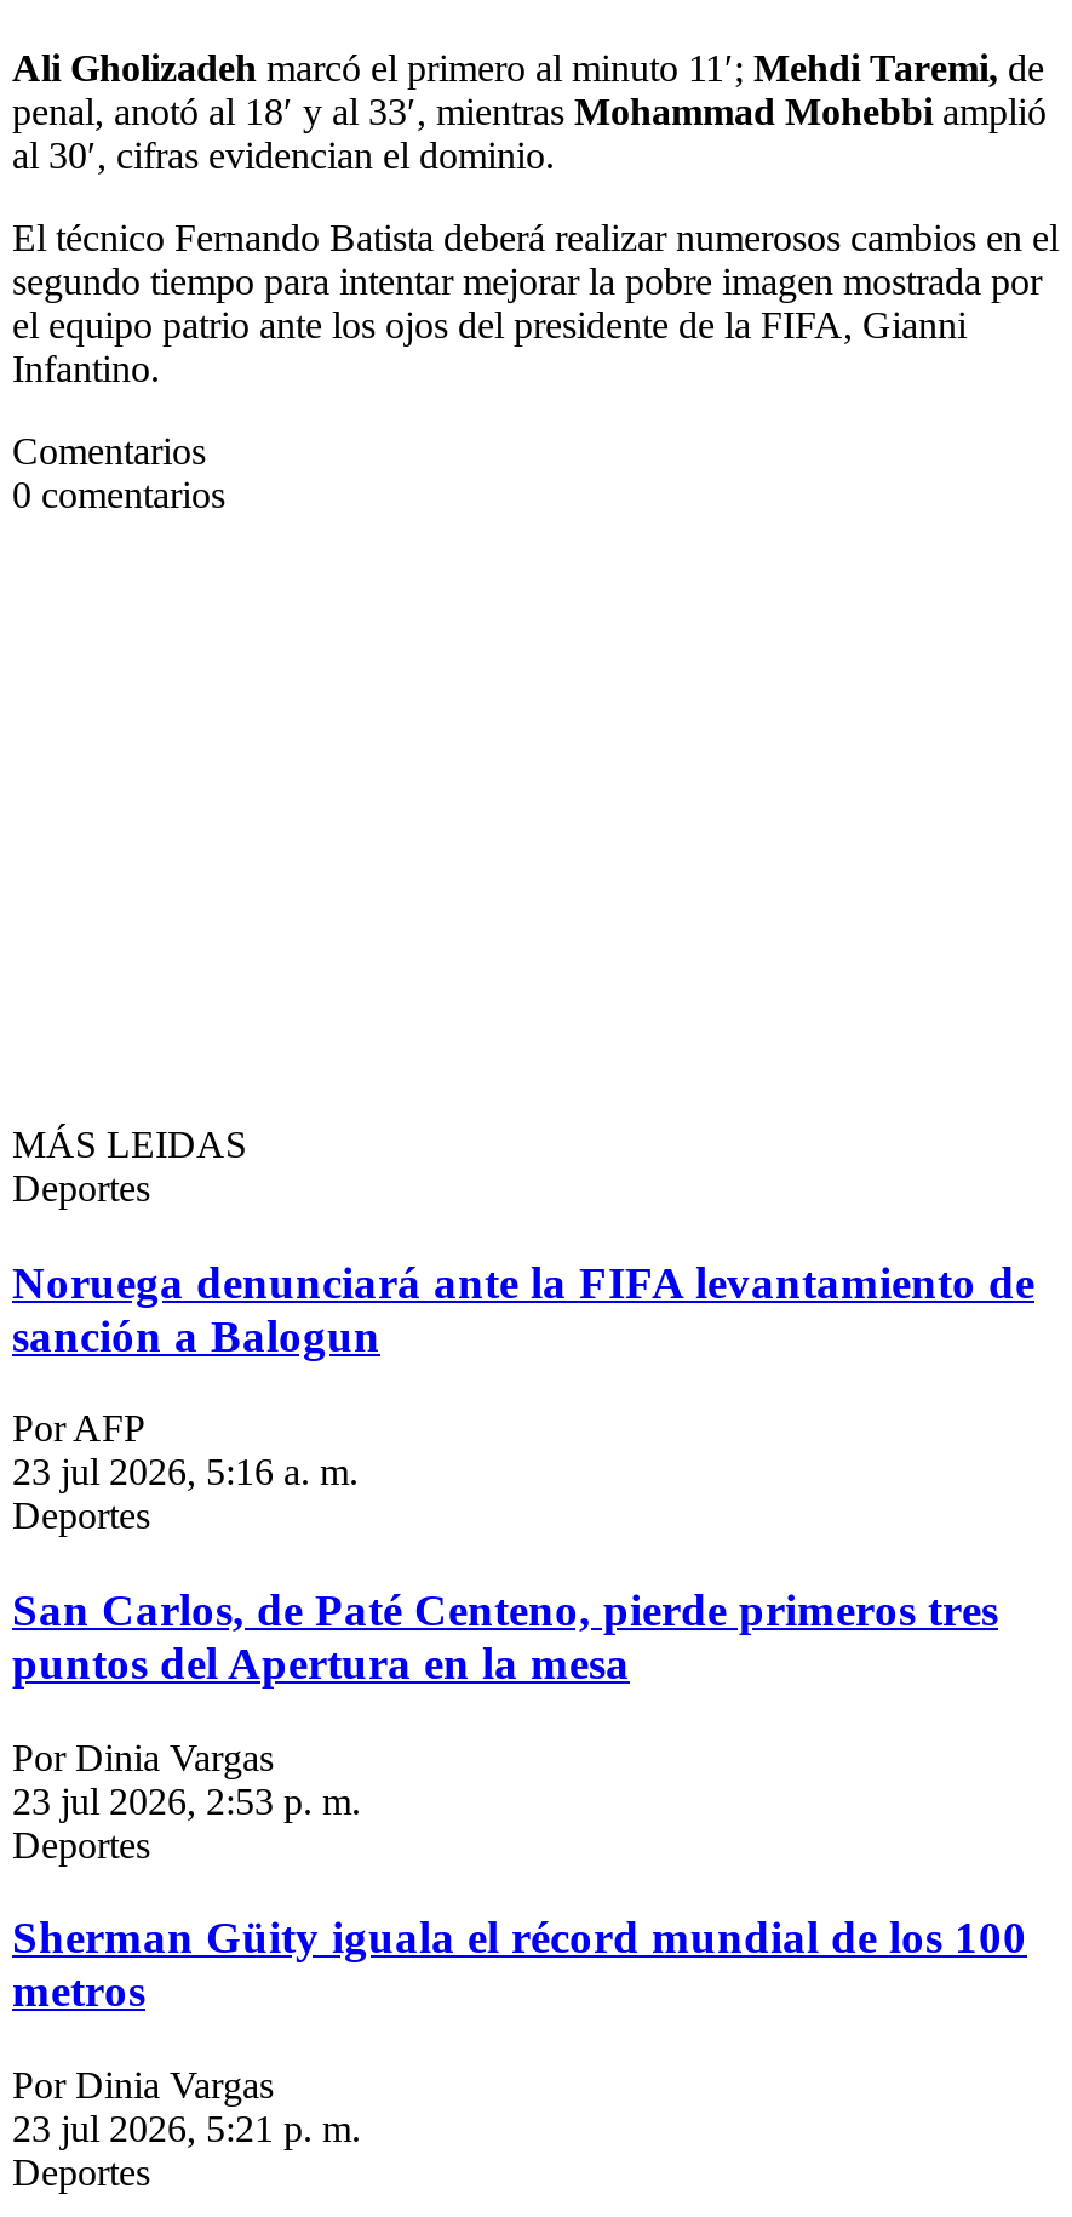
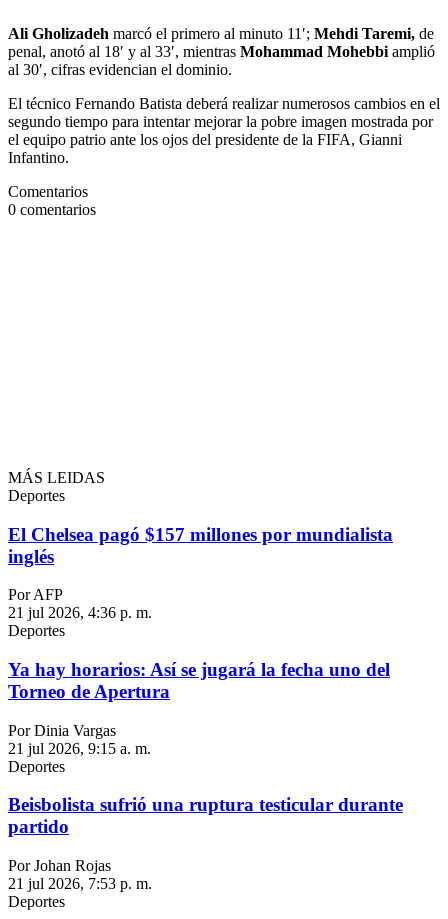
- Noruega denunciará ante la FIFA levantamiento de
- sanción a Balogun
+ El Chelsea pagó $157 millones por mundialista
+ inglés

- 23 jul 2026, 5:16 a. m.
+ 21 jul 2026, 4:36 p. m.

- San Carlos, de Paté Centeno, pierde primeros tres
- puntos del Apertura en la mesa
+ Ya hay horarios: Así se jugará la fecha uno del
+ Torneo de Apertura

- 23 jul 2026, 2:53 p. m.
+ 21 jul 2026, 9:15 a. m.

- Sherman Güity iguala el récord mundial de los 100
- metros
+ Beisbolista sufrió una ruptura testicular durante
+ partido

- Por Dinia Vargas
- 23 jul 2026, 5:21 p. m.
+ Por Johan Rojas
+ 21 jul 2026, 7:53 p. m.
